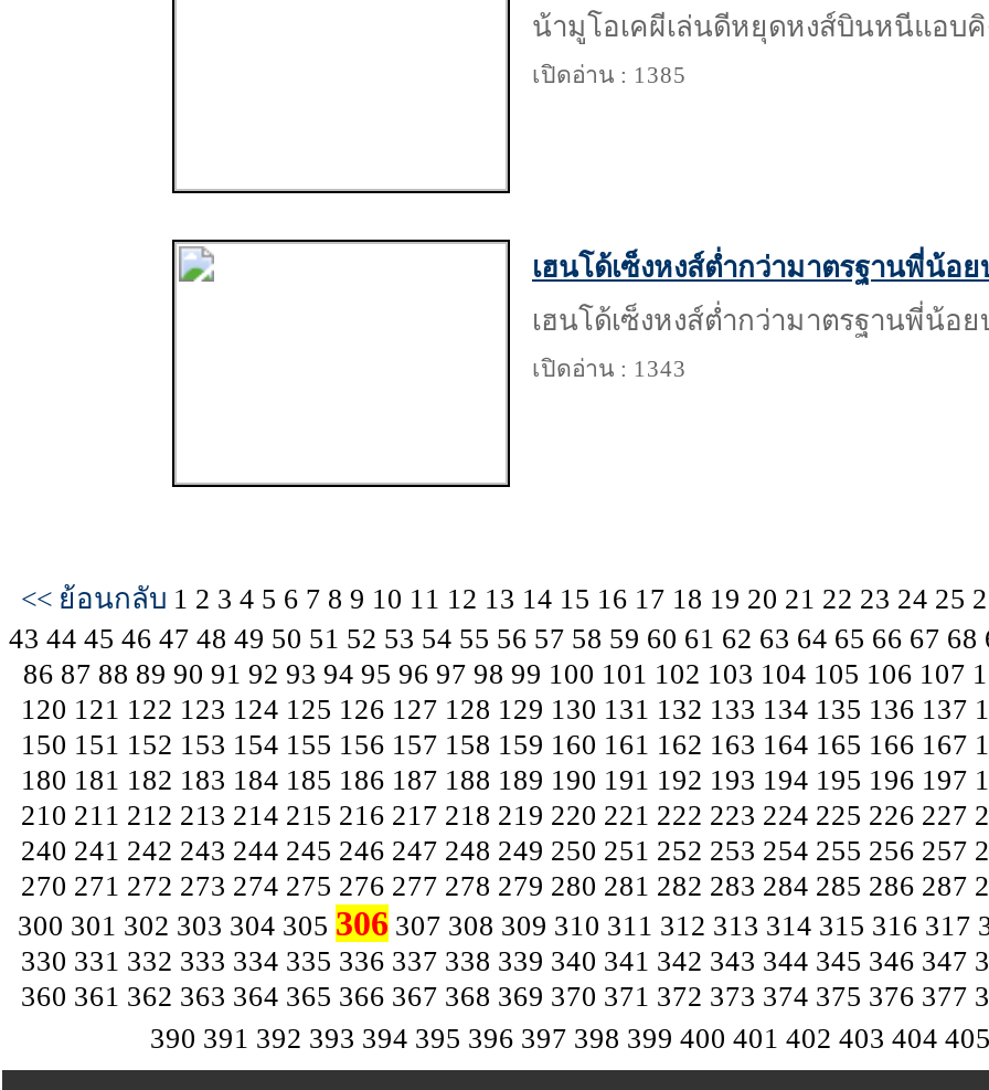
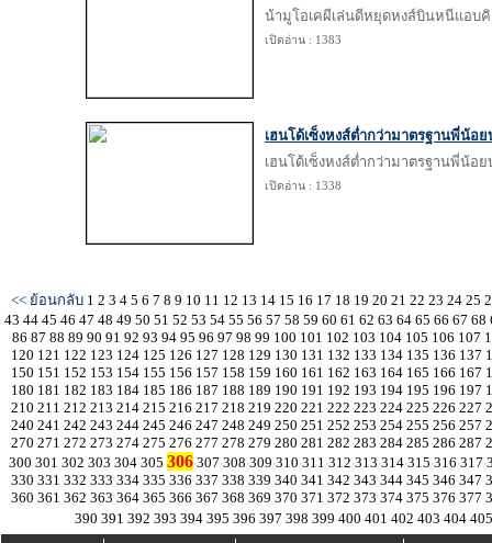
- เปิดอ่าน : 1385
+ เปิดอ่าน : 1383

- เปิดอ่าน : 1343
+ เปิดอ่าน : 1338
